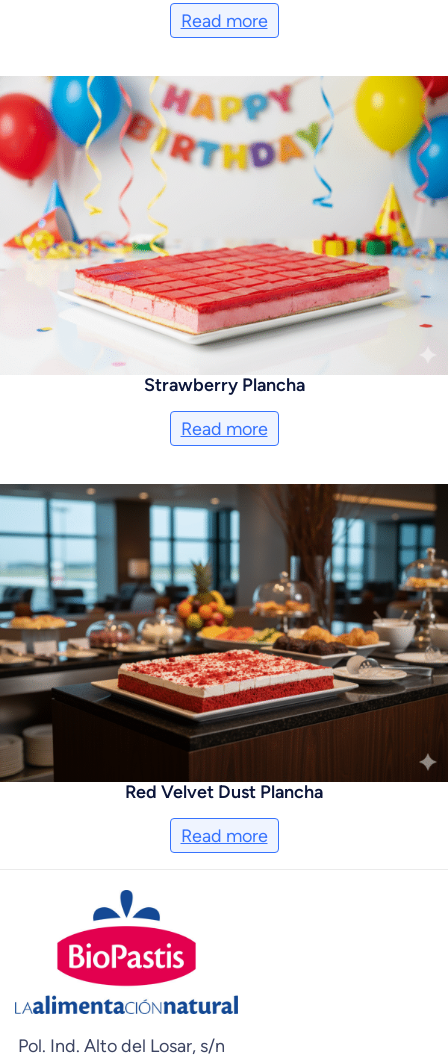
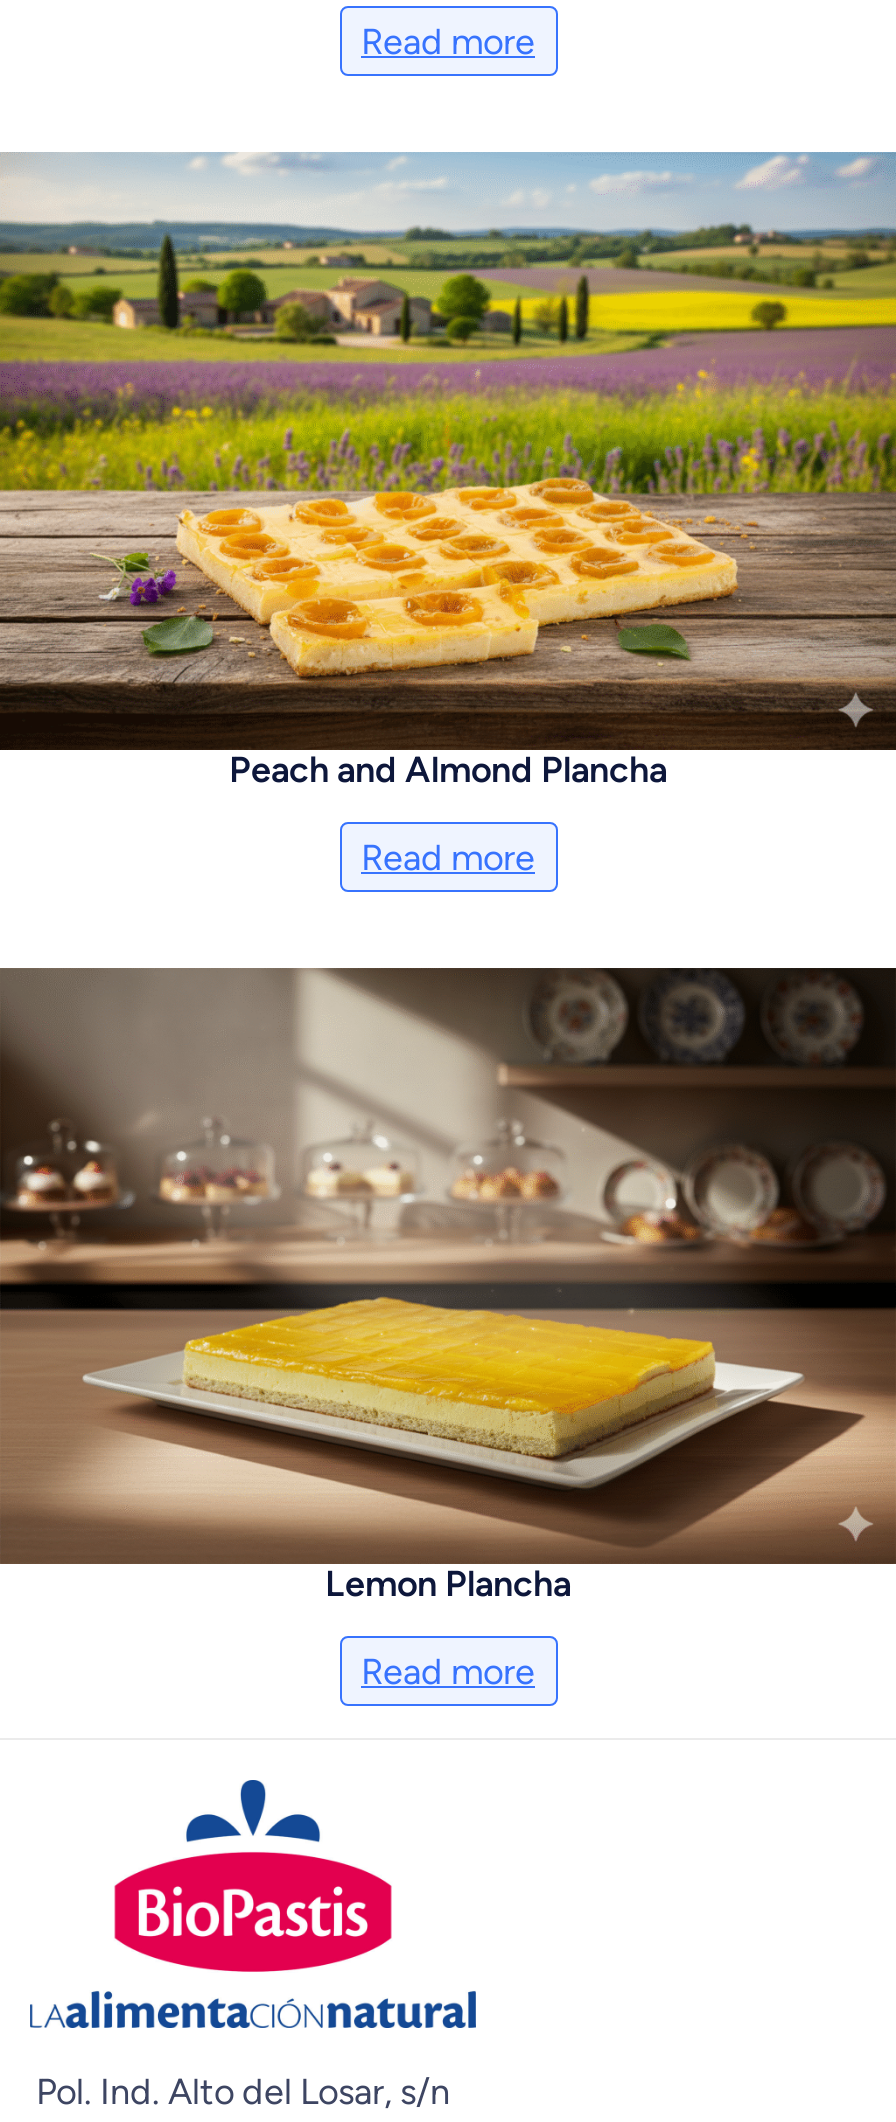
- [image]
- Strawberry Plancha
+ [image]
+ Peach and Almond Plancha

- [image]
- Red Velvet Dust Plancha
+ [image]
+ Lemon Plancha
